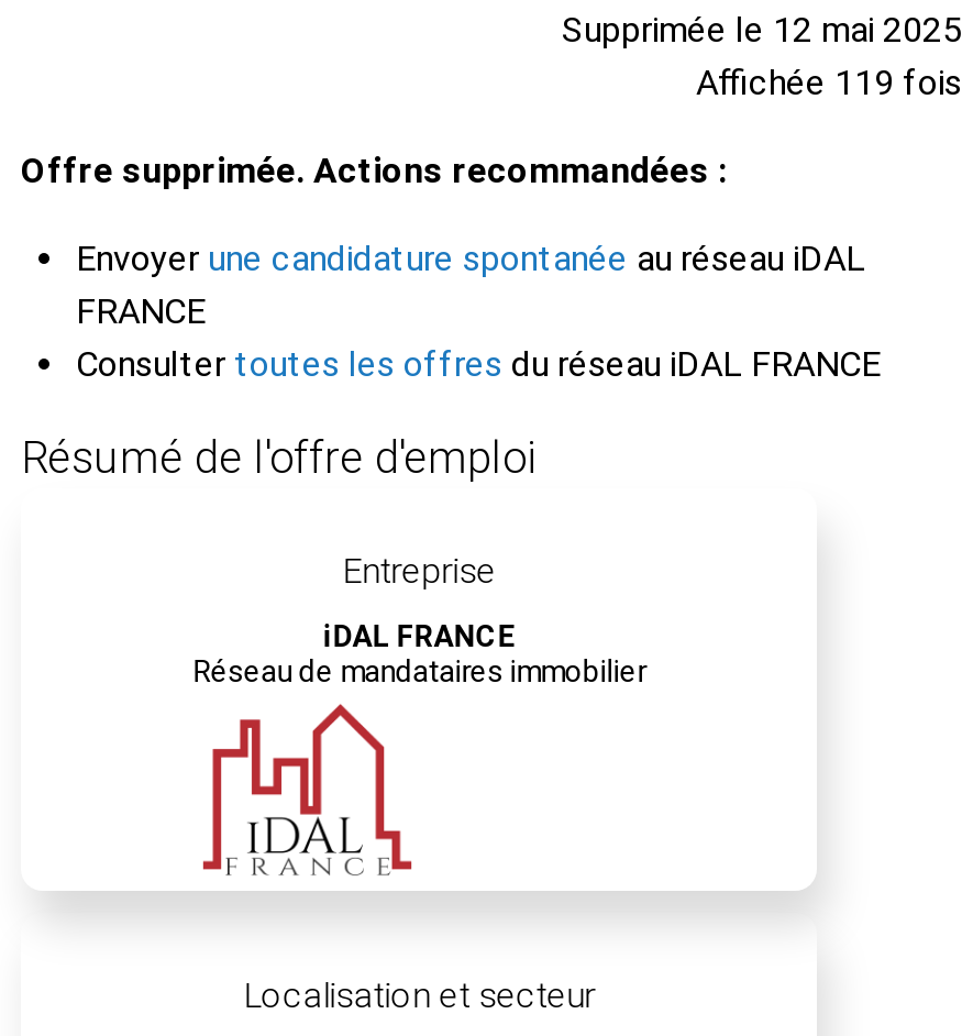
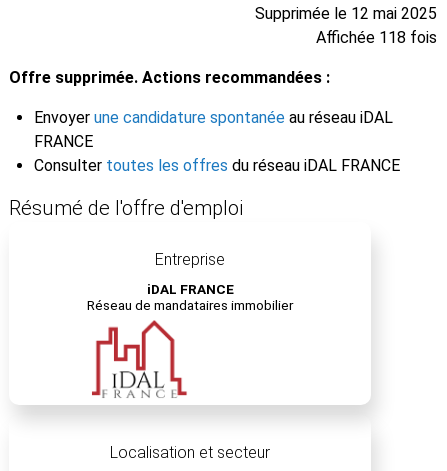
- Affichée 119 fois
+ Affichée 118 fois
